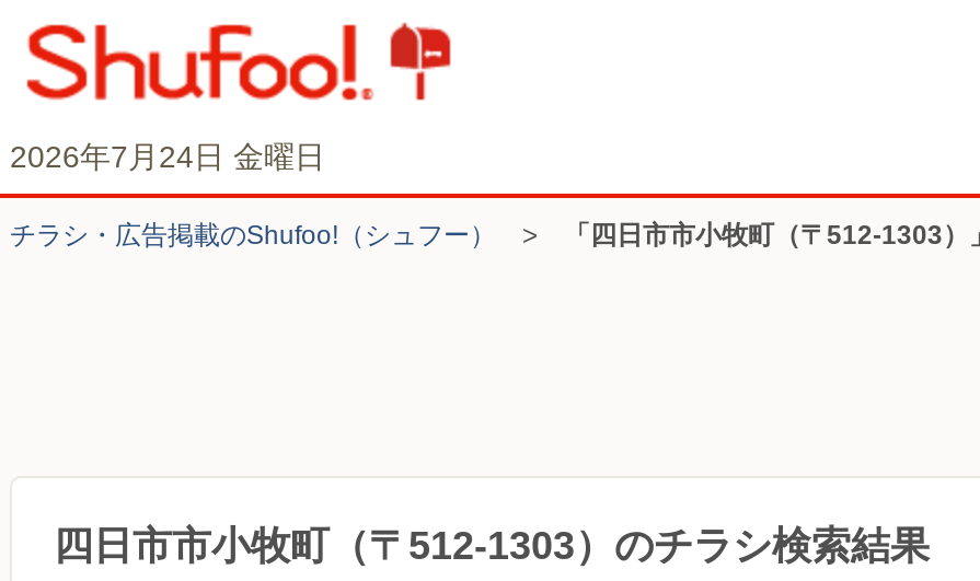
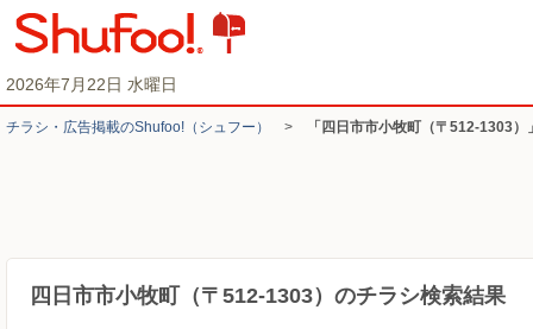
- 2026年7月24日 金曜日
+ 2026年7月22日 水曜日
